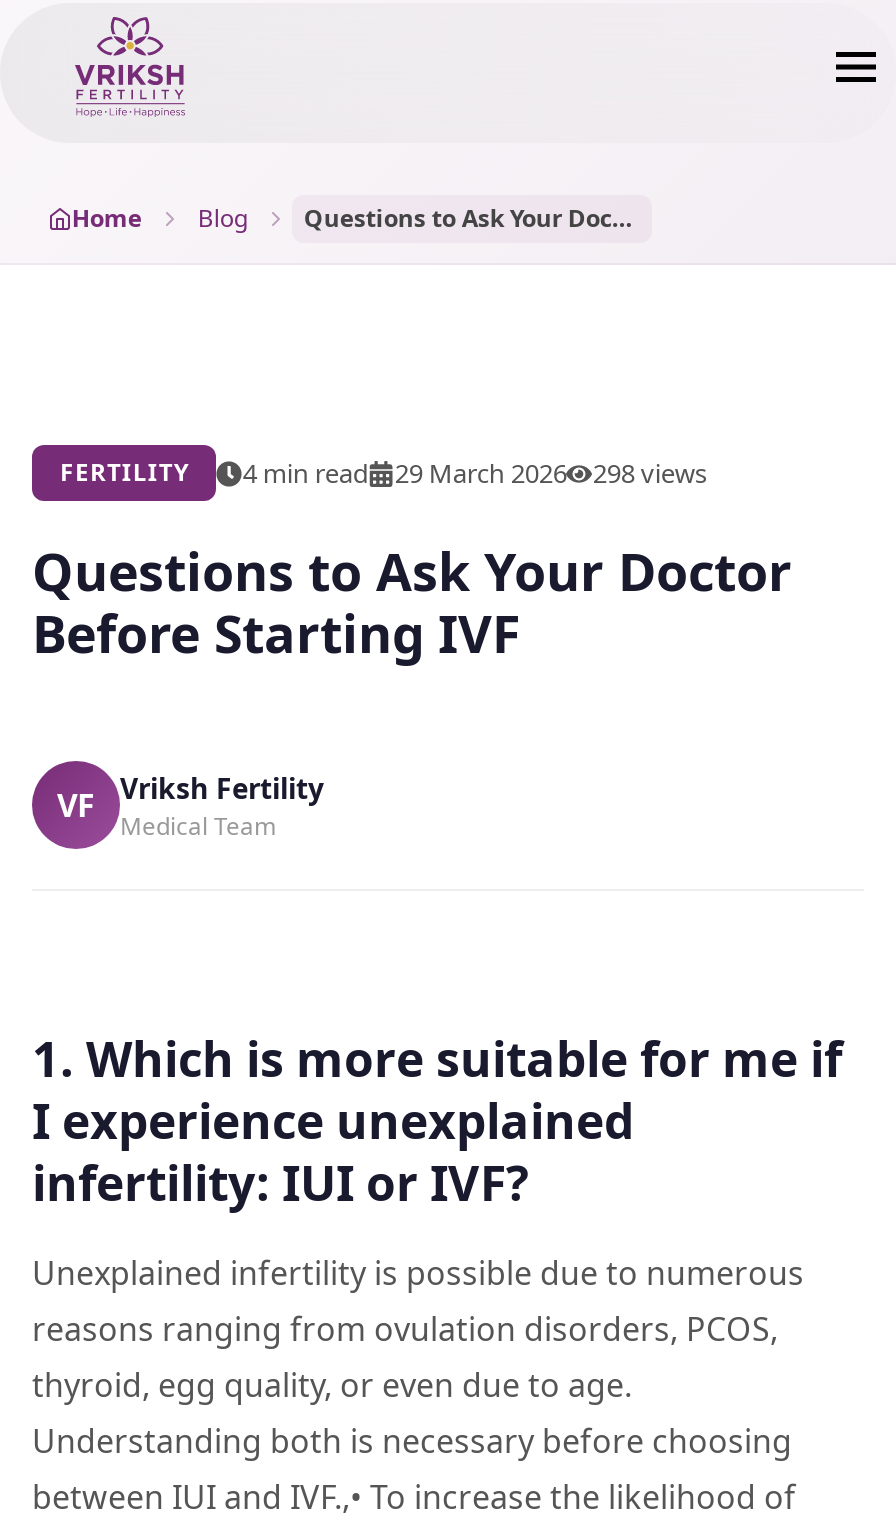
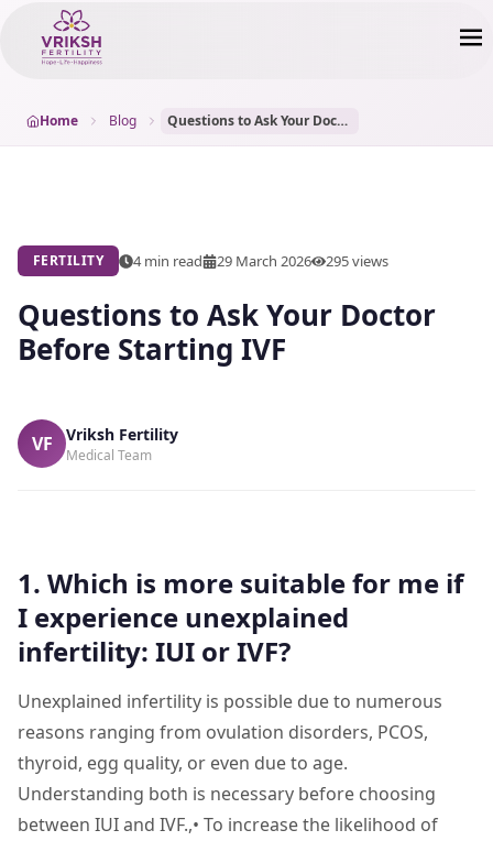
- FERTILITY 4 min read 29 March 2026 298 views
+ FERTILITY 4 min read 29 March 2026 295 views
